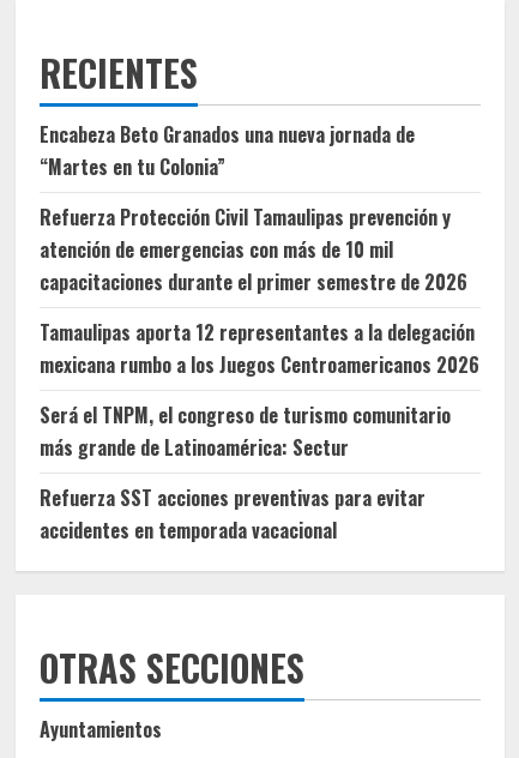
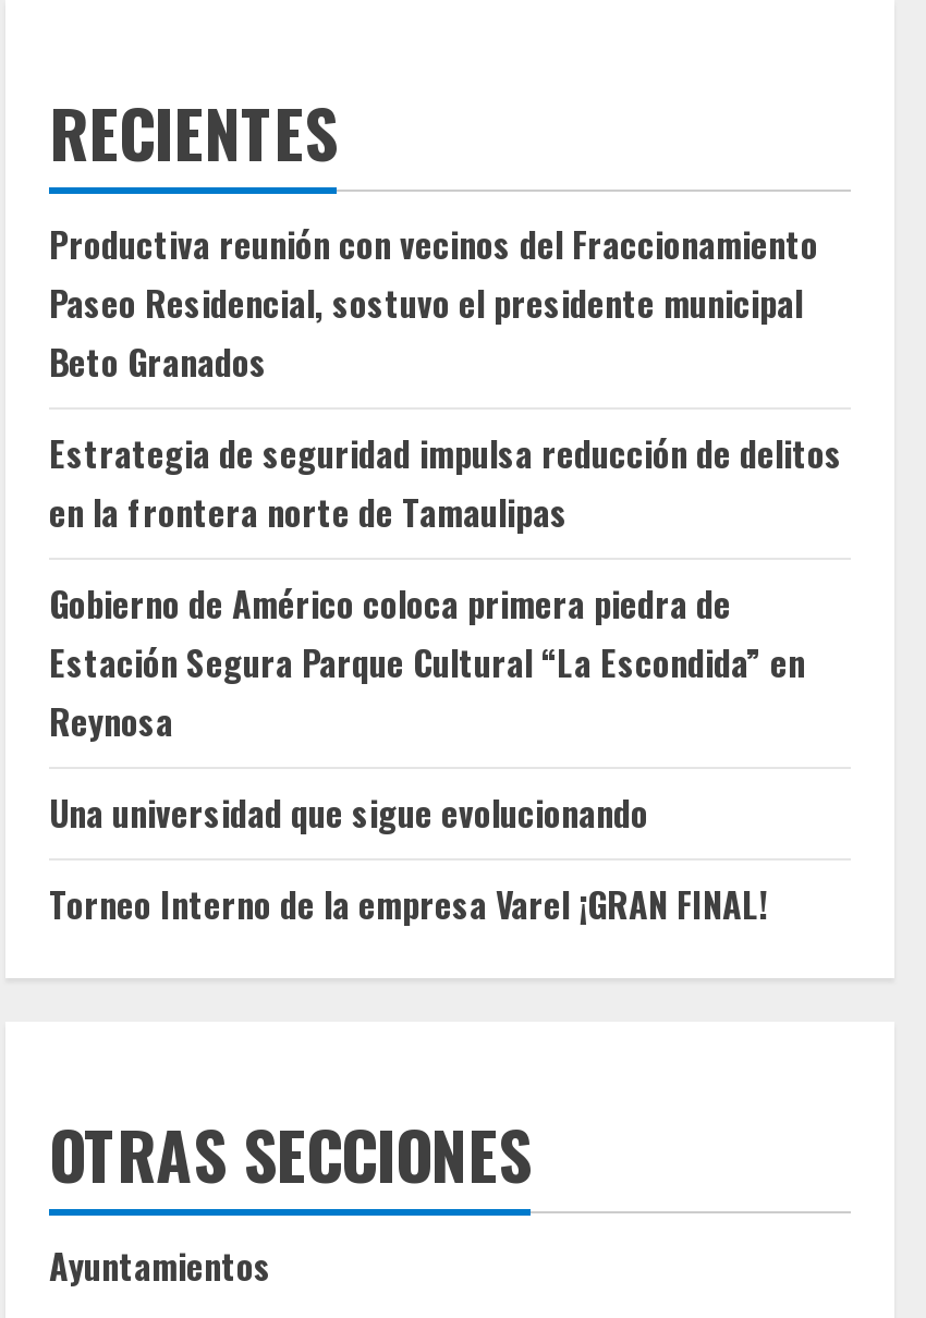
- Encabeza Beto Granados una nueva jornada de
- “Martes en tu Colonia”
+ Productiva reunión con vecinos del Fraccionamiento
+ Paseo Residencial, sostuvo el presidente municipal
+ Beto Granados

- Refuerza Protección Civil Tamaulipas prevención y
- atención de emergencias con más de 10 mil
- capacitaciones durante el primer semestre de 2026
+ Estrategia de seguridad impulsa reducción de delitos
+ en la frontera norte de Tamaulipas

- Tamaulipas aporta 12 representantes a la delegación
- mexicana rumbo a los Juegos Centroamericanos 2026
+ Gobierno de Américo coloca primera piedra de
+ Estación Segura Parque Cultural “La Escondida” en
+ Reynosa

- Será el TNPM, el congreso de turismo comunitario
- más grande de Latinoamérica: Sectur
+ Una universidad que sigue evolucionando

- Refuerza SST acciones preventivas para evitar
- accidentes en temporada vacacional
+ Torneo Interno de la empresa Varel ¡GRAN FINAL!
